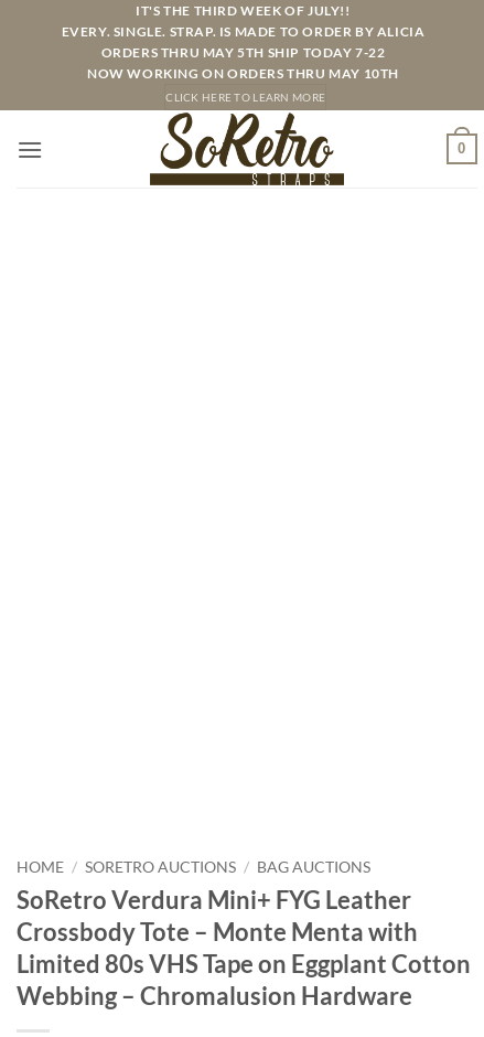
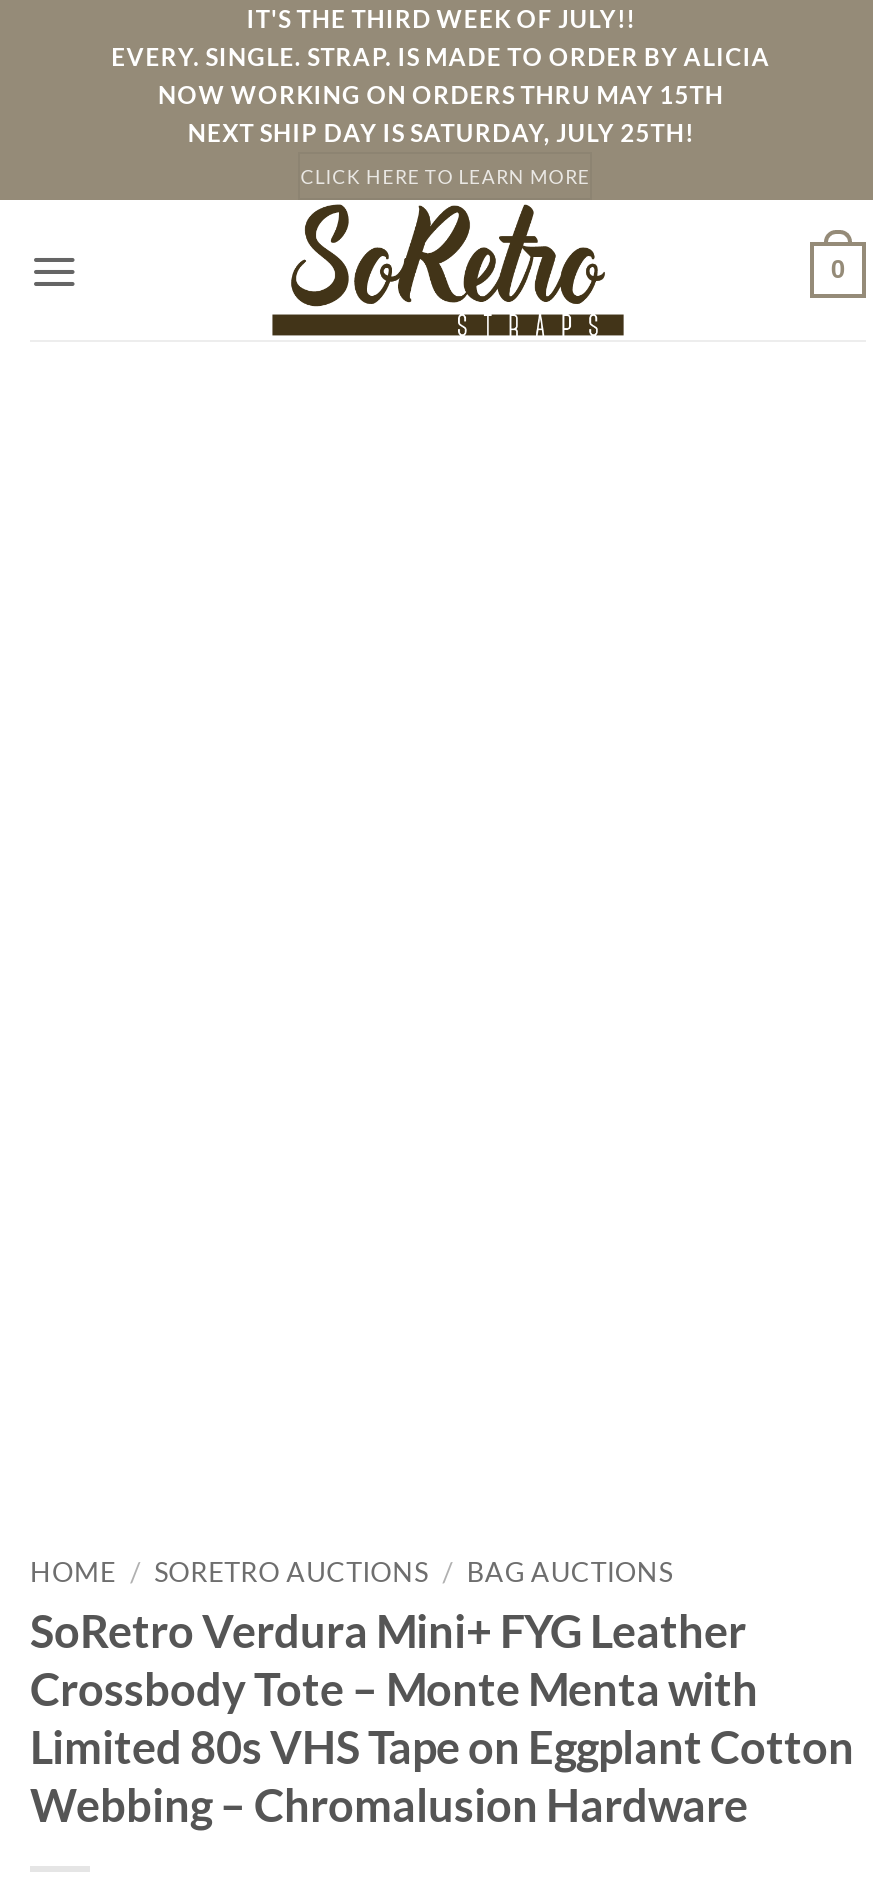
- ORDERS THRU MAY 5TH SHIP TODAY 7-22
- NOW WORKING ON ORDERS THRU MAY 10TH
+ NOW WORKING ON ORDERS THRU MAY 15TH
+ NEXT SHIP DAY IS SATURDAY, JULY 25TH!
